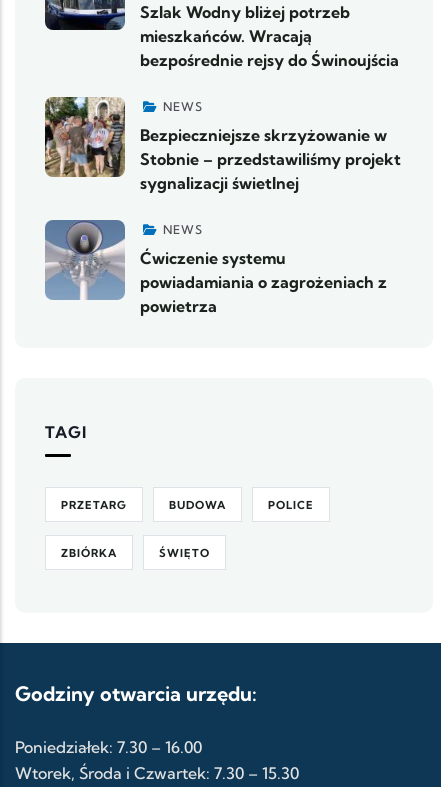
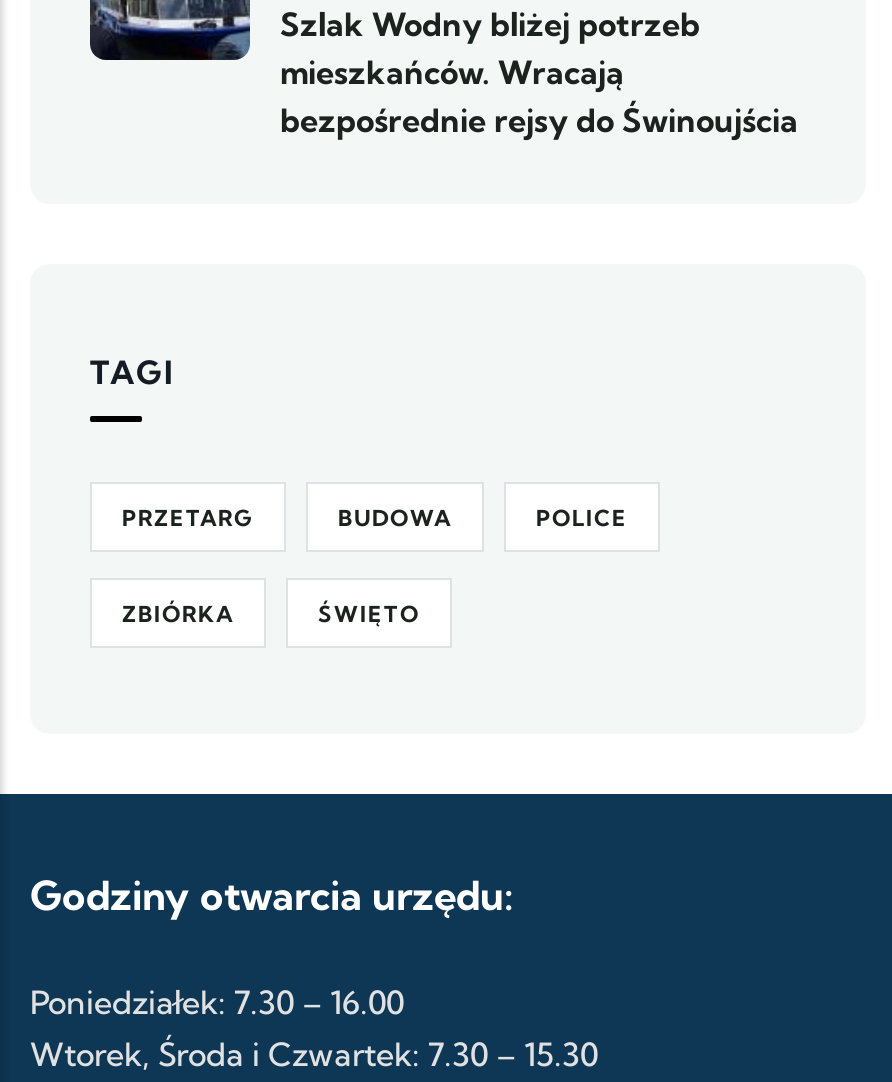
- [image]
- NEWS
- Bezpieczniejsze skrzyżowanie w
- Stobnie – przedstawiliśmy projekt
- sygnalizacji świetlnej
- NEWS
- Ćwiczenie systemu
- powiadamiania o zagrożeniach z
- powietrza

- [image]
